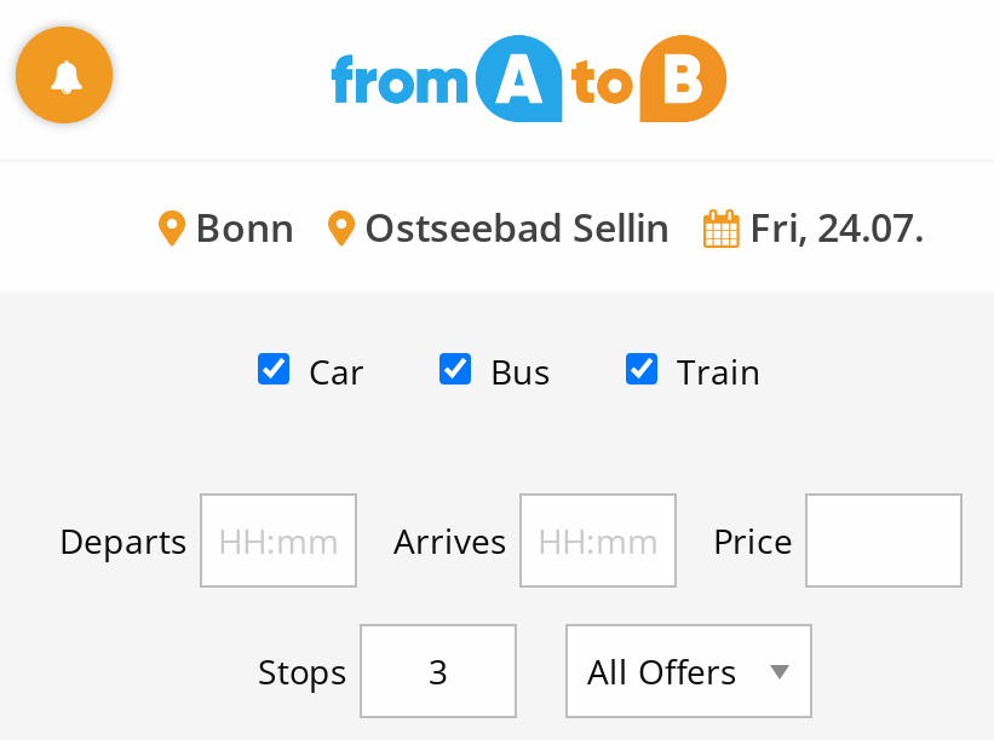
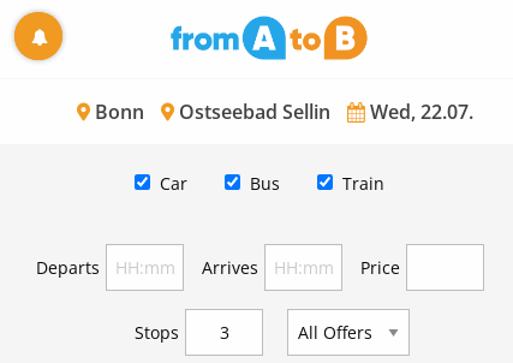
- Bonn Ostseebad Sellin Fri, 24.07.
+ Bonn Ostseebad Sellin Wed, 22.07.
